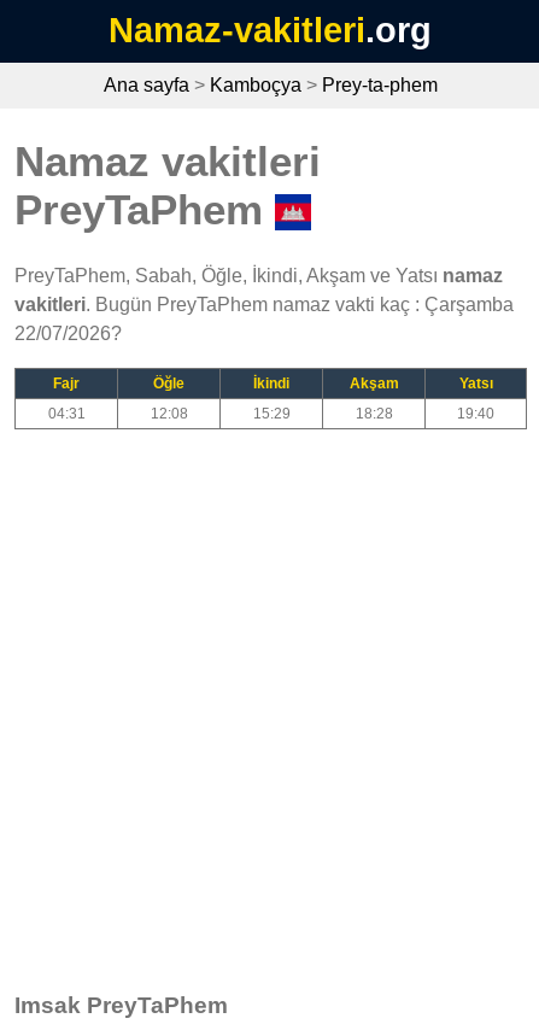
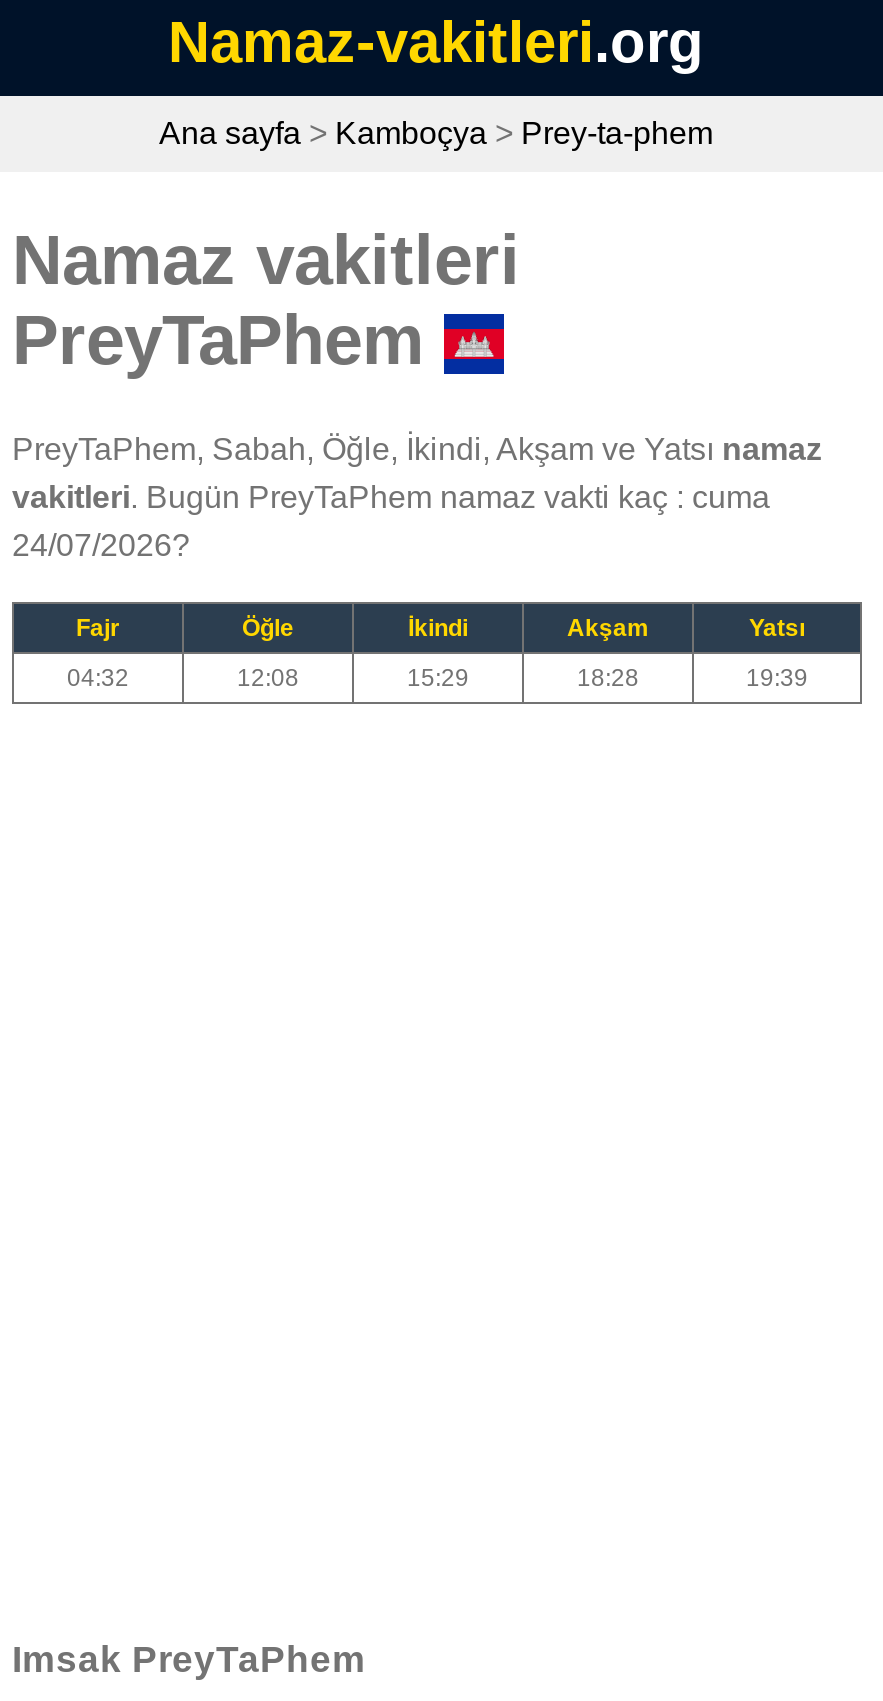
- vakitleri. Bugün PreyTaPhem namaz vakti kaç : Çarşamba
+ vakitleri. Bugün PreyTaPhem namaz vakti kaç : cuma

- 22/07/2026?
+ 24/07/2026?

- 04:31
+ 04:32

- 19:40
+ 19:39
